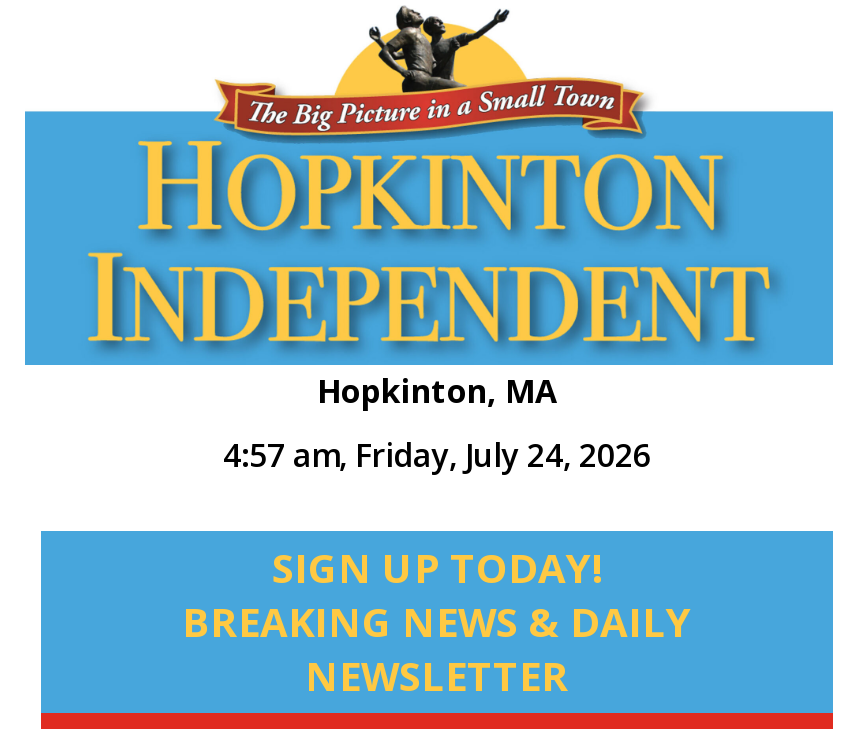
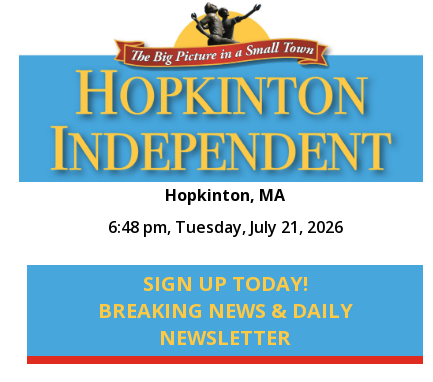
- 4:57 am, Friday, July 24, 2026
+ 6:48 pm, Tuesday, July 21, 2026
